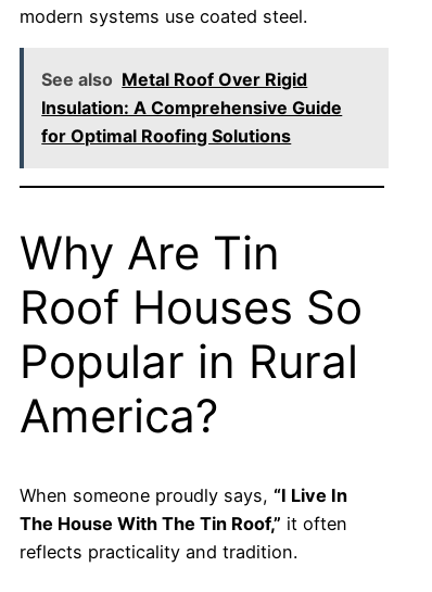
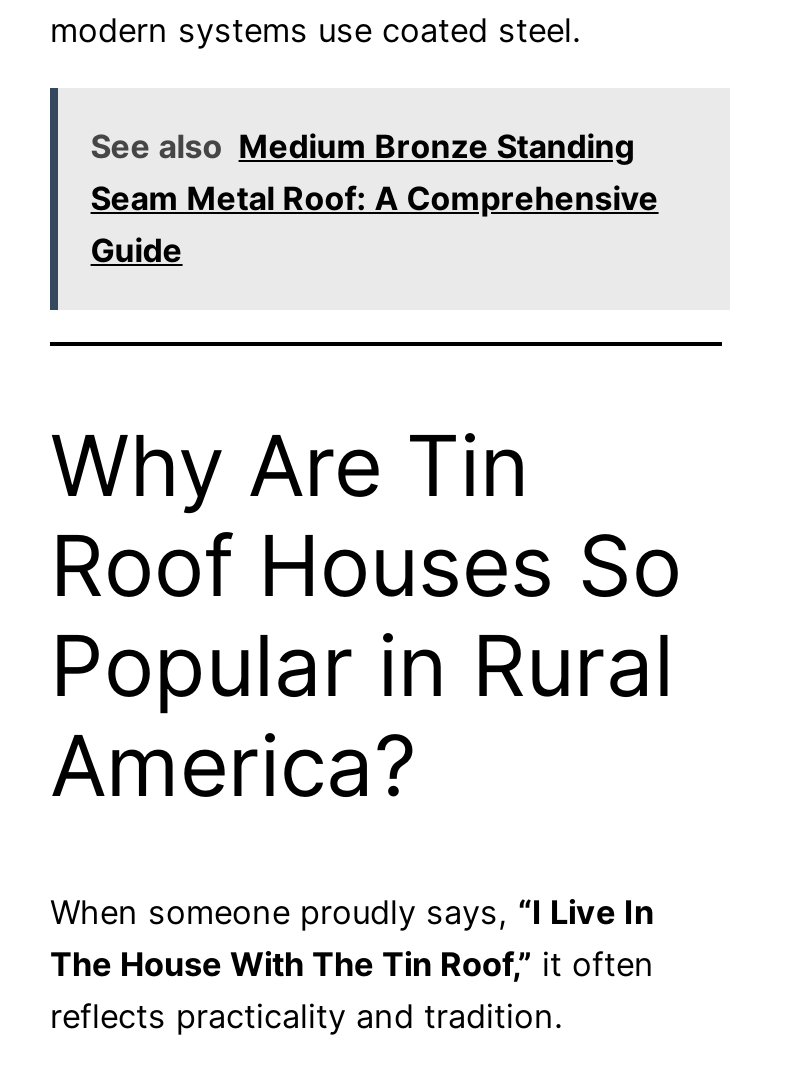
- See also Metal Roof Over Rigid
- Insulation: A Comprehensive Guide
- for Optimal Roofing Solutions
+ See also Medium Bronze Standing
+ Seam Metal Roof: A Comprehensive
+ Guide
